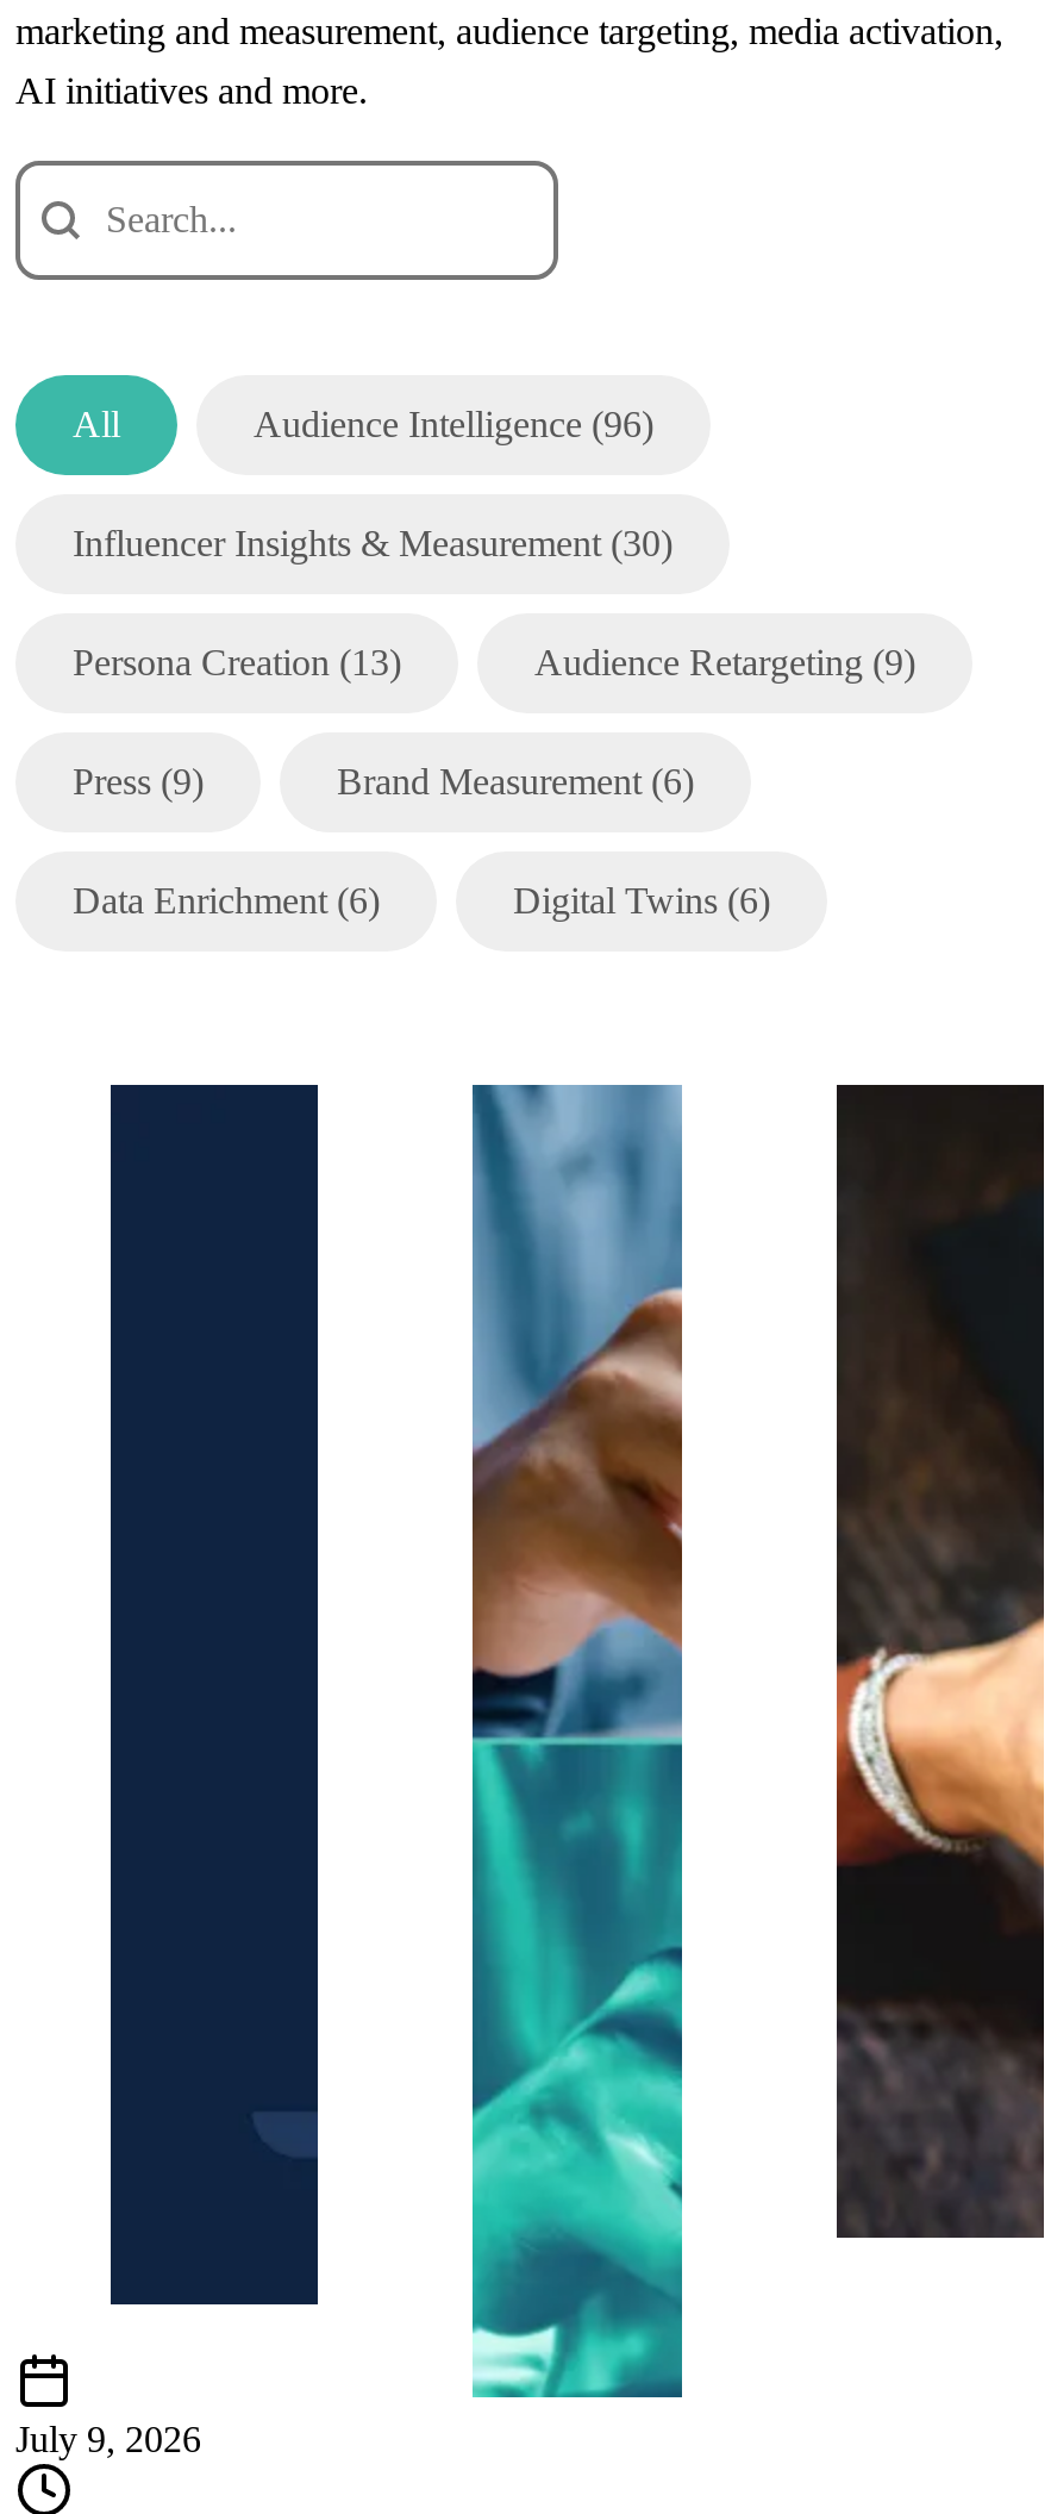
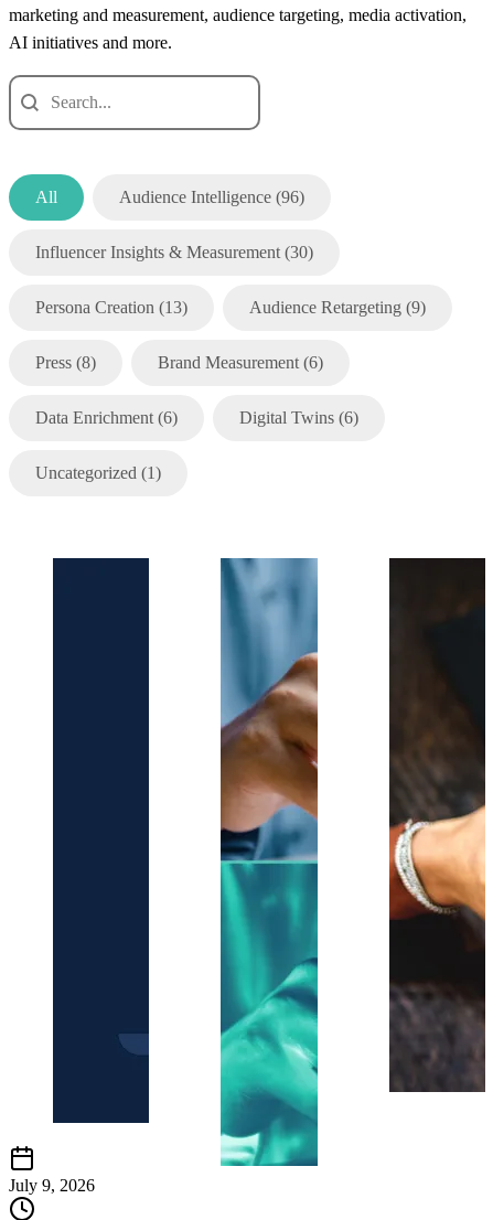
- Press (9)
+ Press (8)

+ Uncategorized (1)
